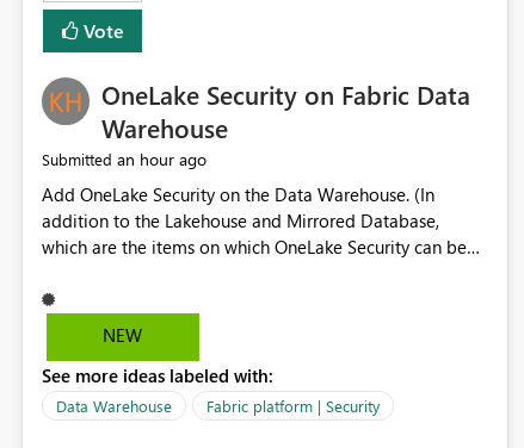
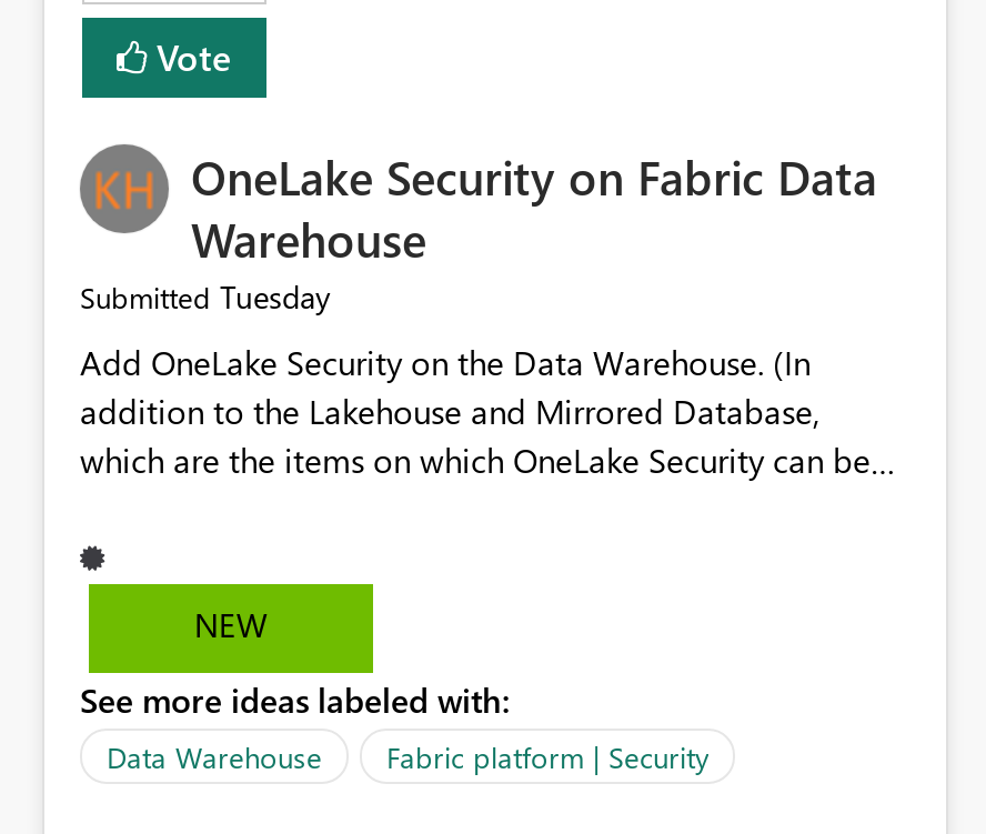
- Submitted an hour ago
+ Submitted Tuesday
